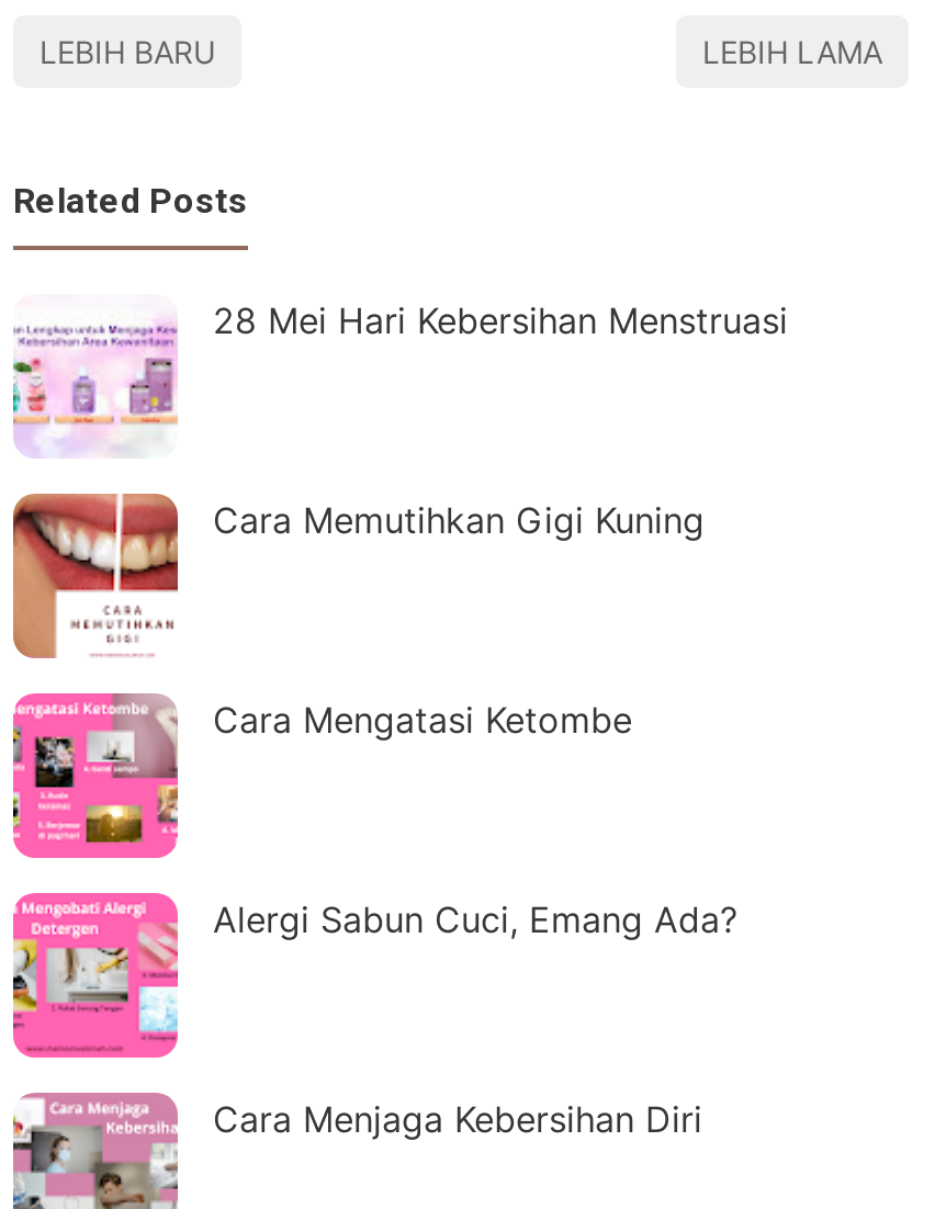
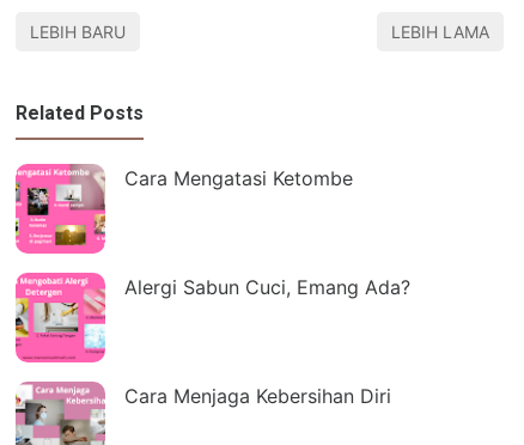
- [image]
- 28 Mei Hari Kebersihan Menstruasi

- [image]
- Cara Memutihkan Gigi Kuning
